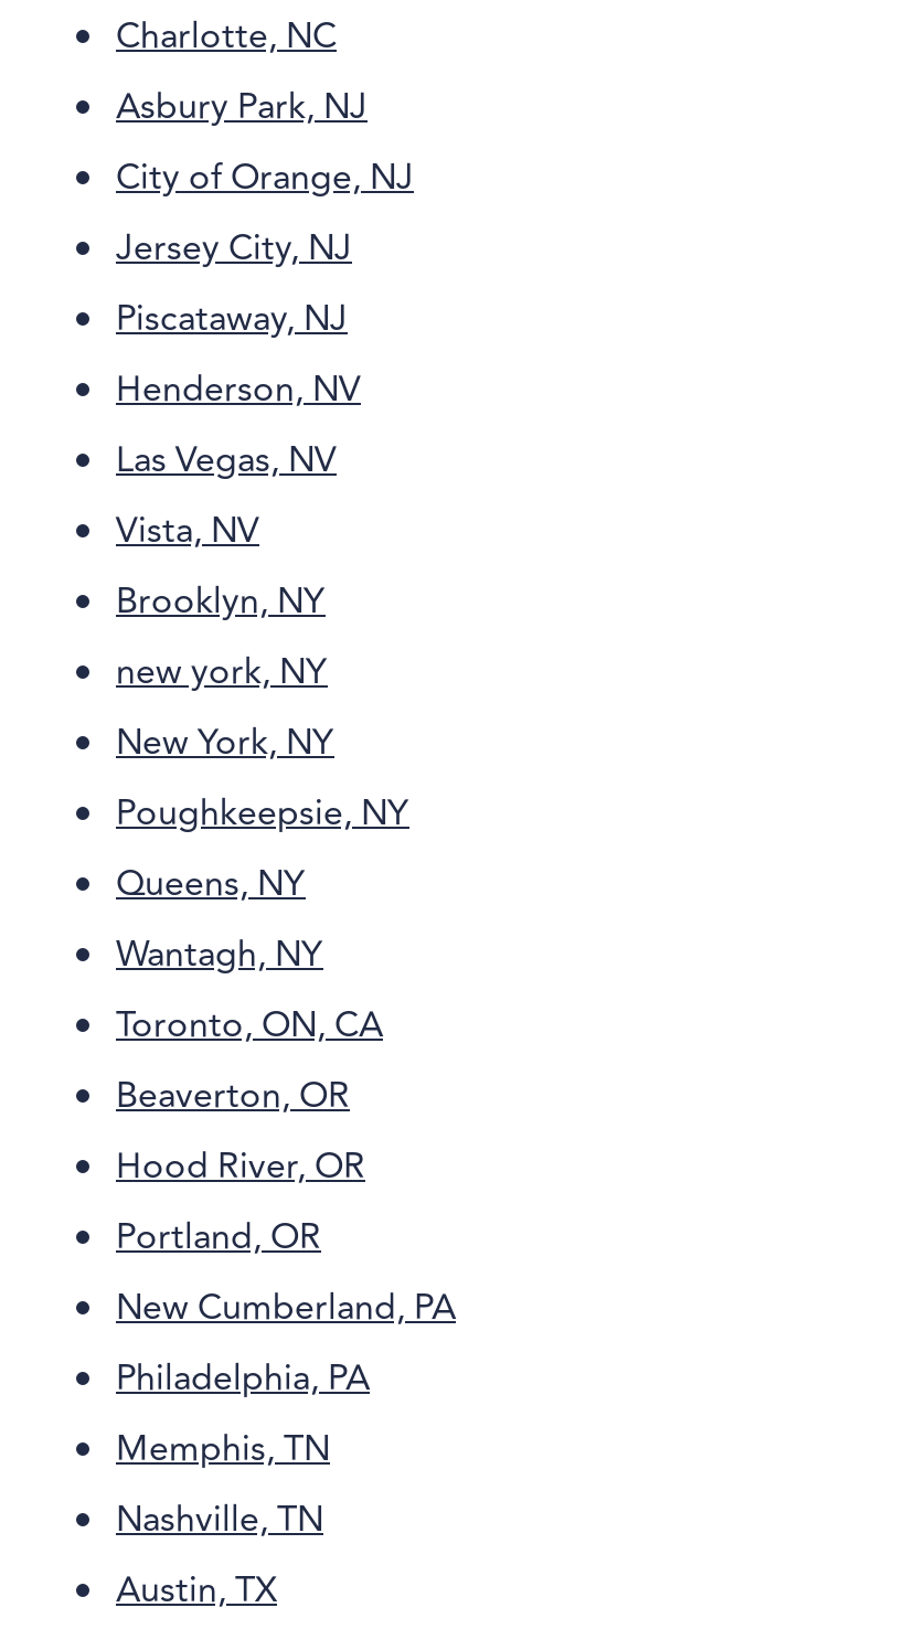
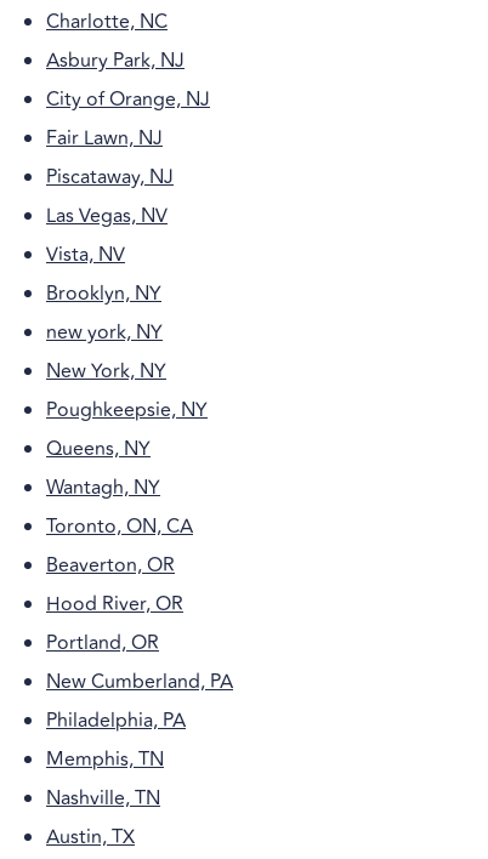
- Jersey City, NJ
+ Fair Lawn, NJ

- Henderson, NV
